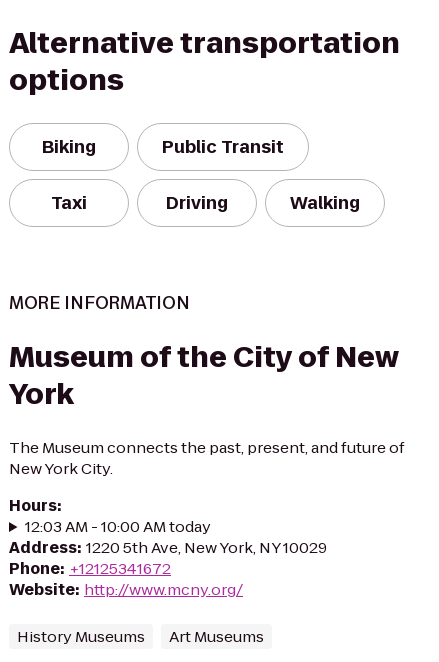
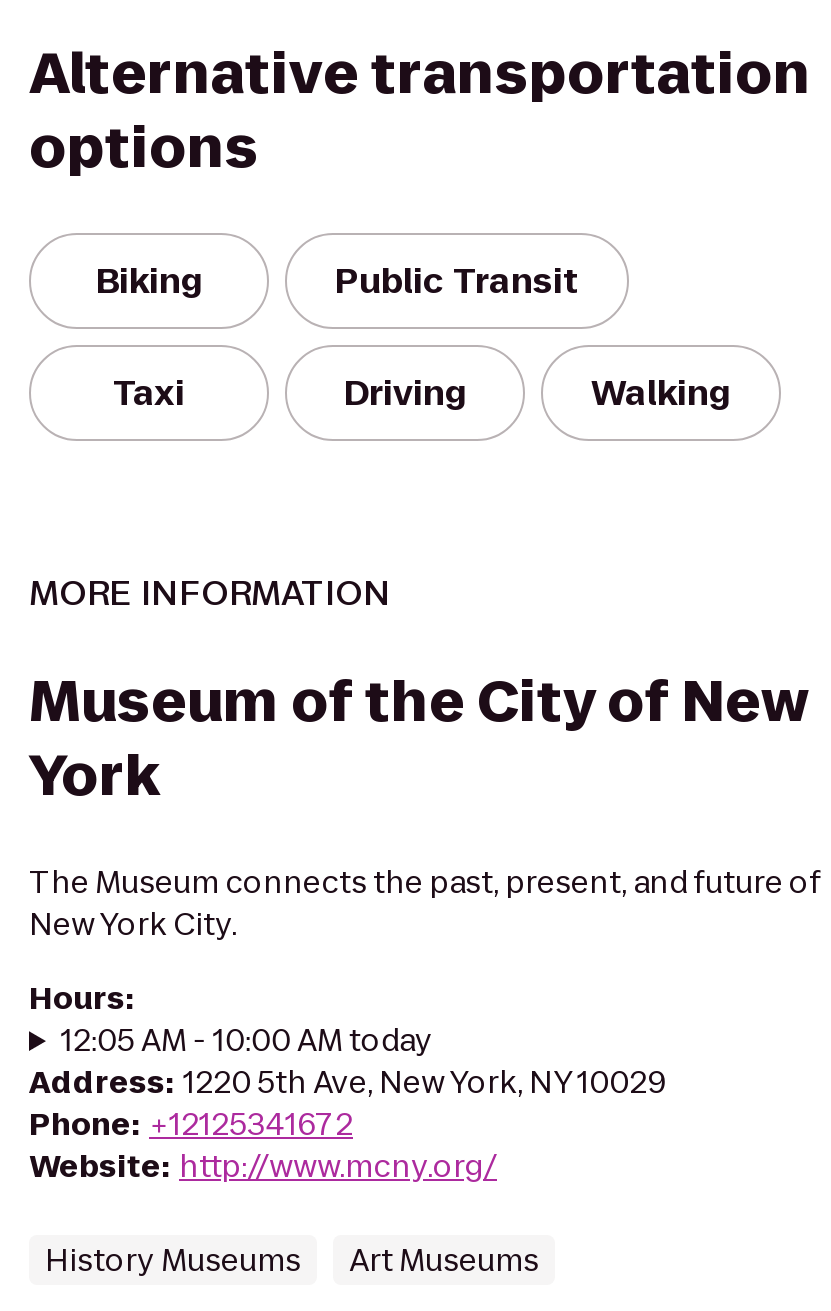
- 12:03 AM - 10:00 AM today
+ 12:05 AM - 10:00 AM today
